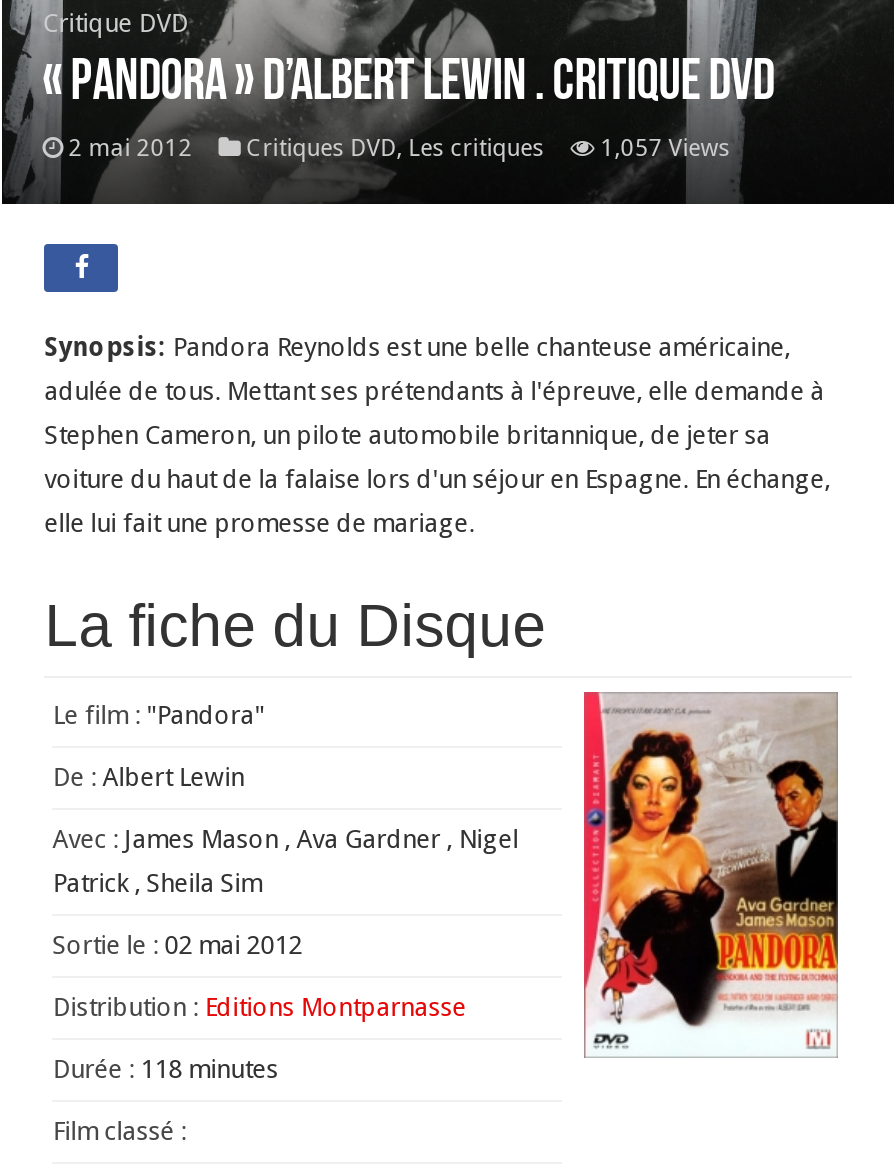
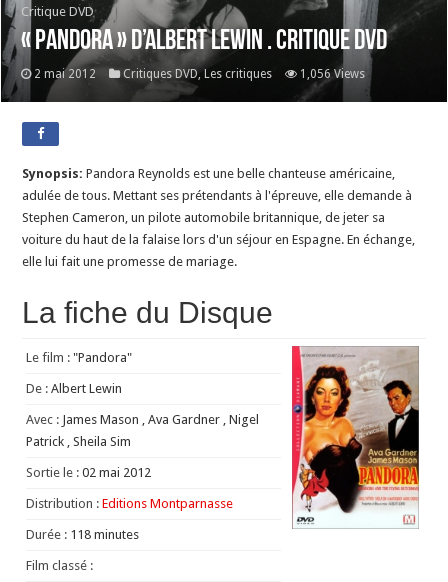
- 2 mai 2012 Critiques DVD, Les critiques 1,057 Views
+ 2 mai 2012 Critiques DVD, Les critiques 1,056 Views
